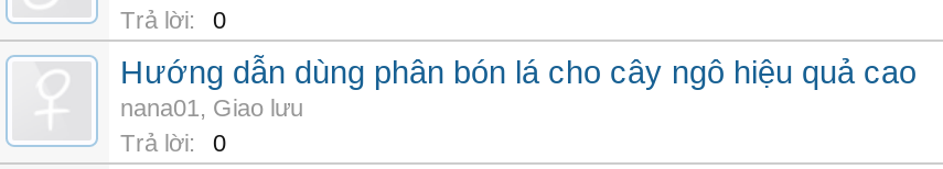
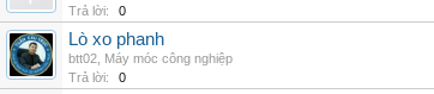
+ [image]

- Hướng dẫn dùng phân bón lá cho cây ngô hiệu quả cao
- nana01, Giao lưu
+ Lò xo phanh
+ btt02, Máy móc công nghiệp
